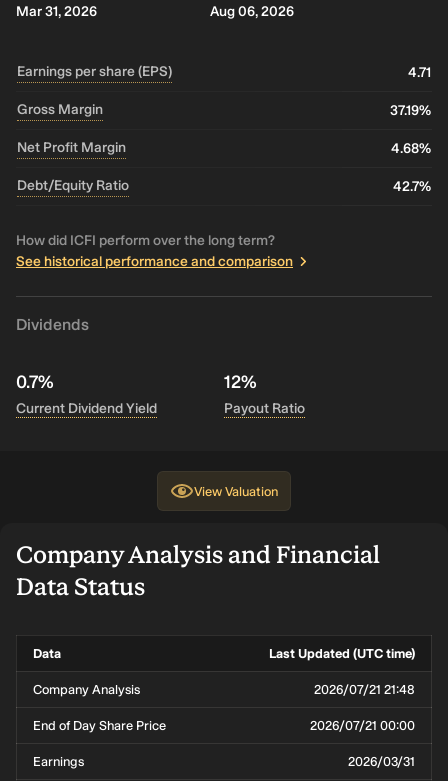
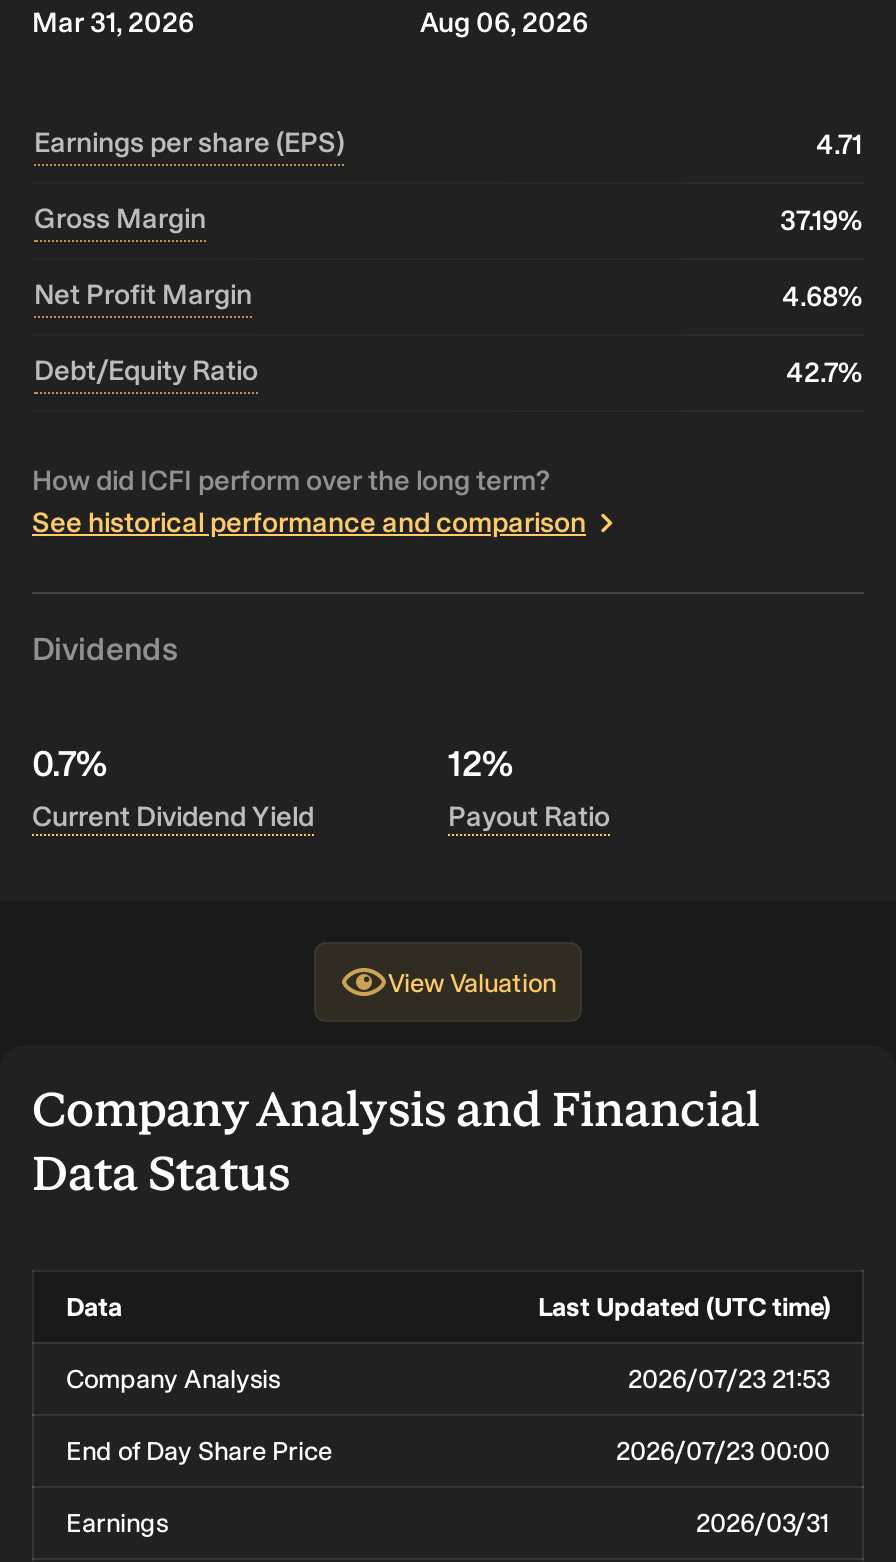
- 2026/07/21 21:48
+ 2026/07/23 21:53

- 2026/07/21 00:00
+ 2026/07/23 00:00
